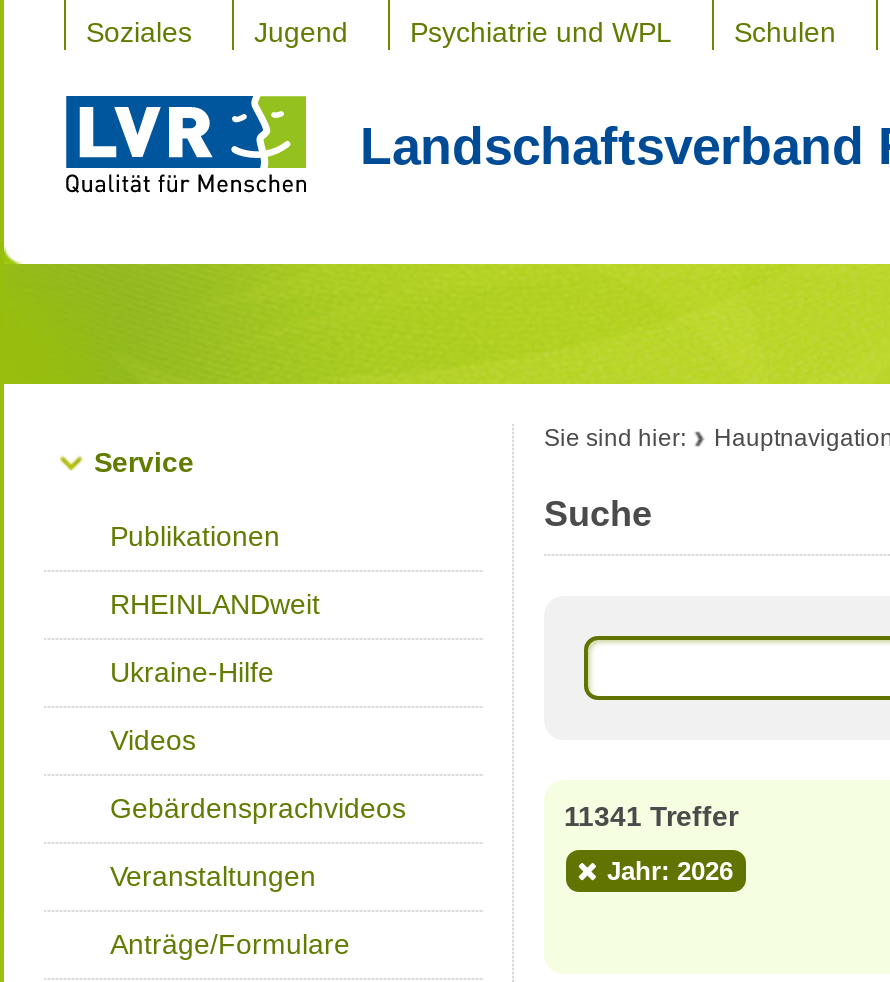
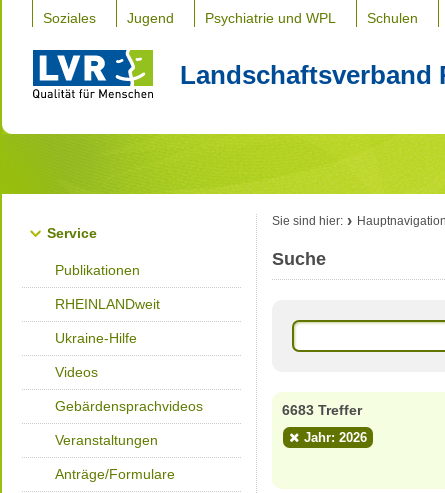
- 11341 Treffer
+ 6683 Treffer
